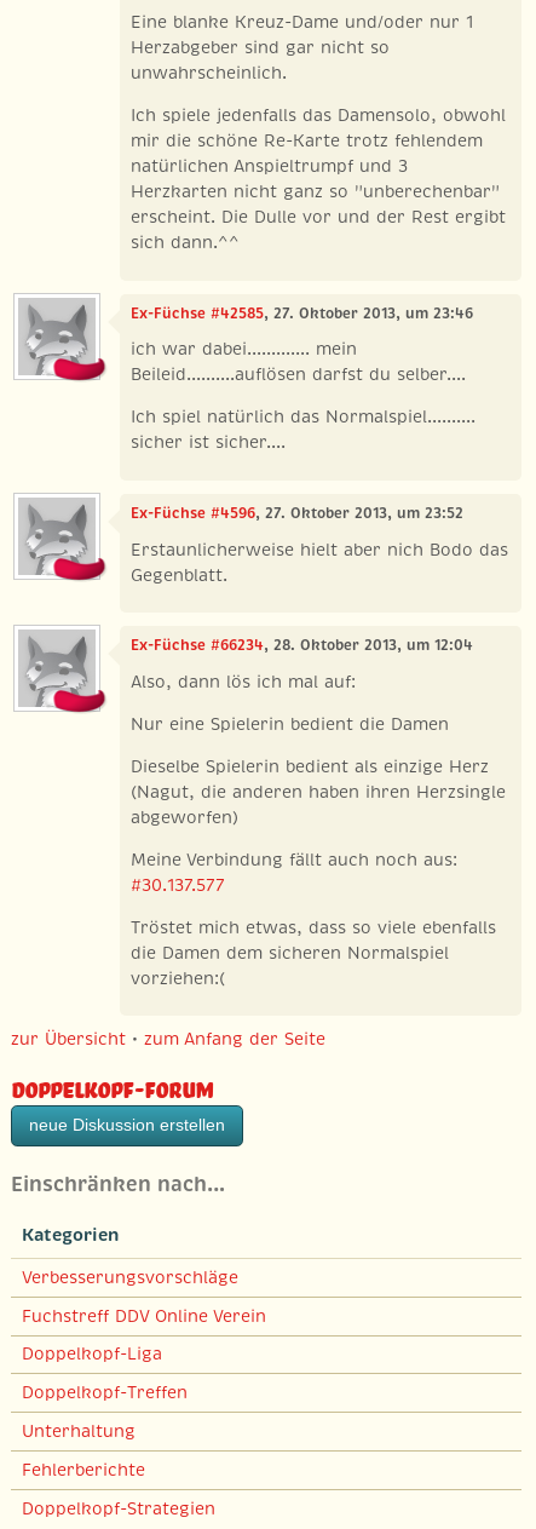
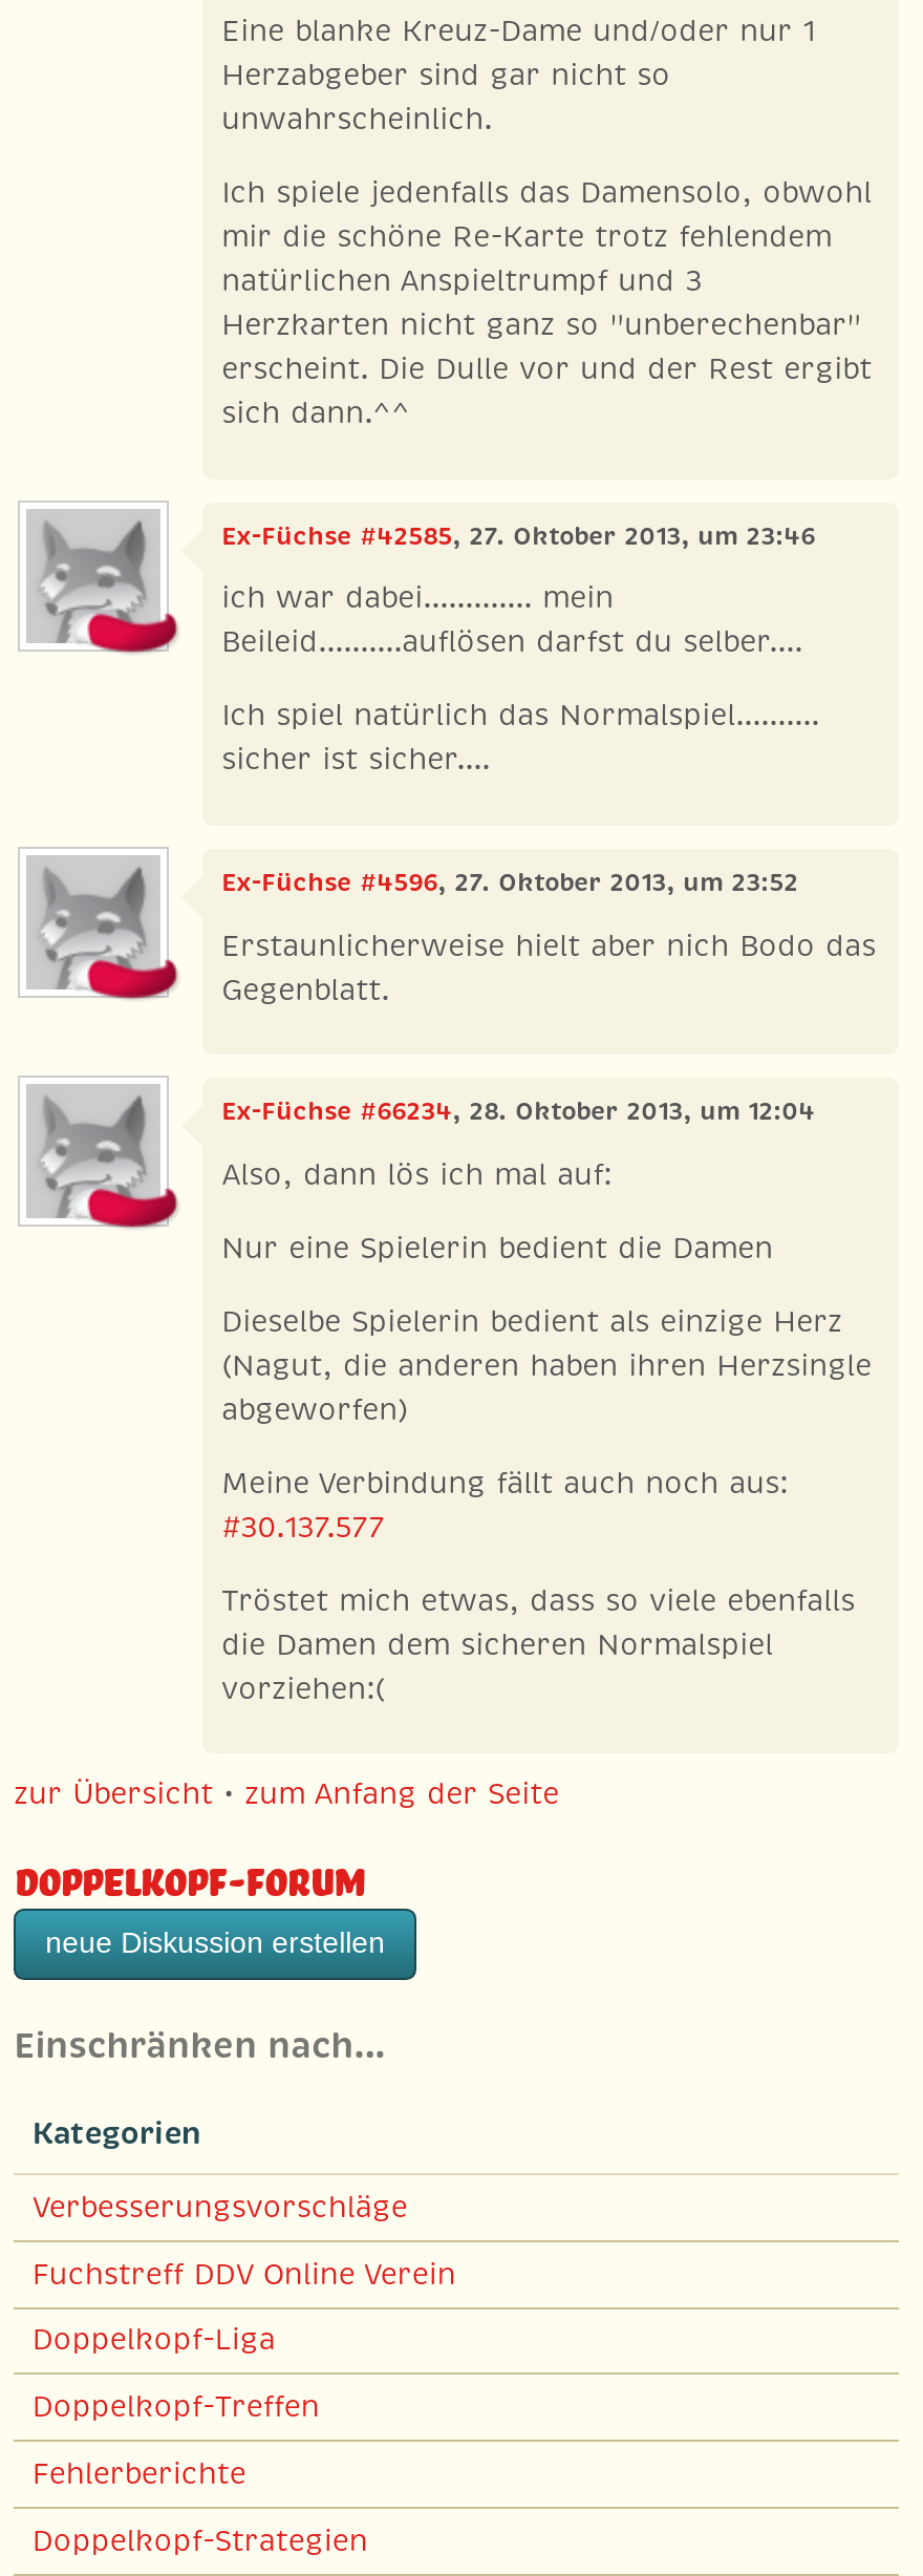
- Unterhaltung
